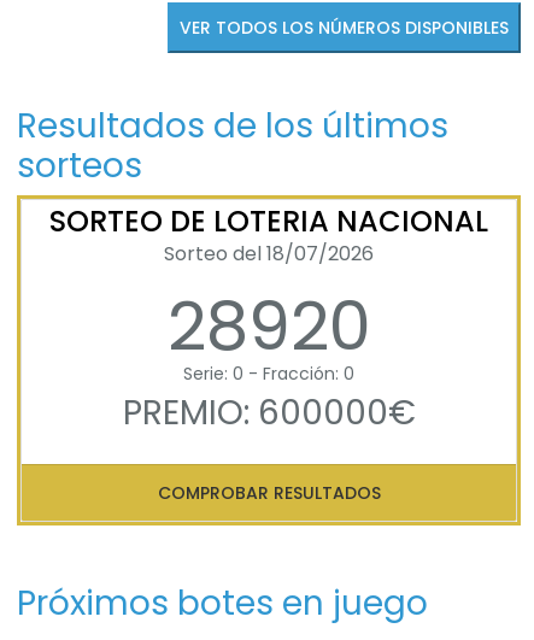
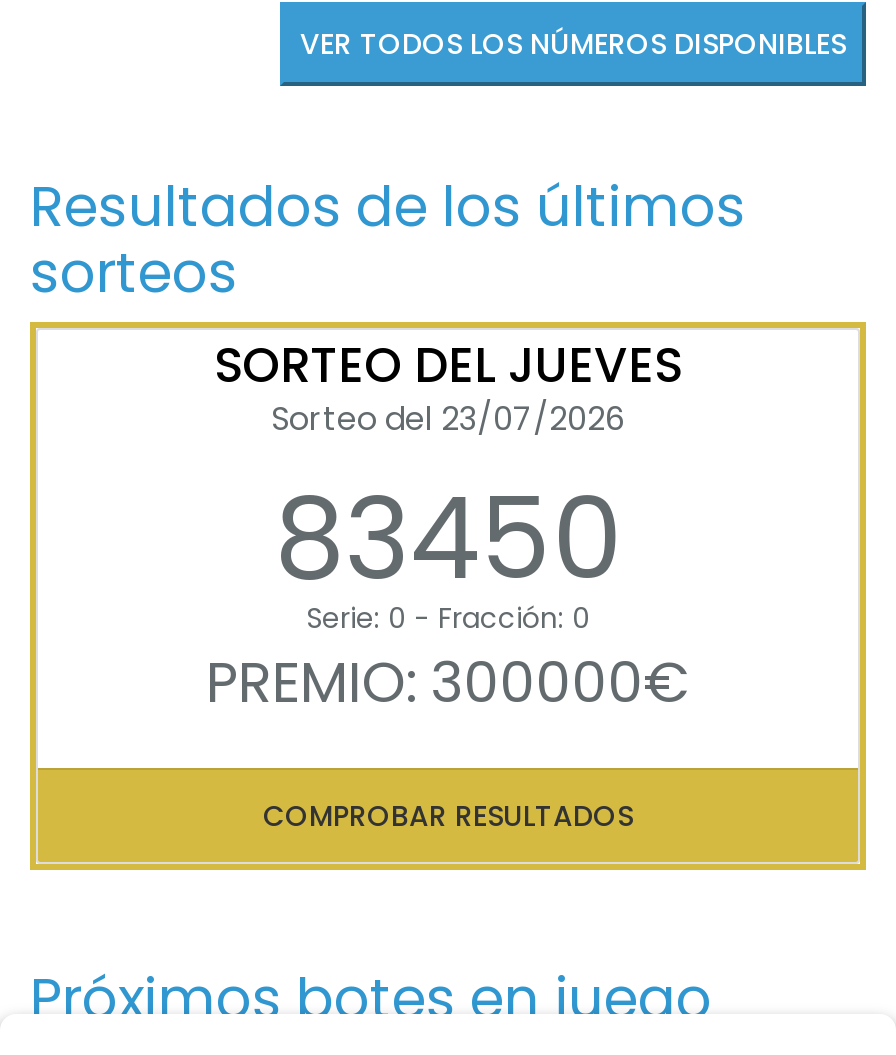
- SORTEO DE LOTERIA NACIONAL
- Sorteo del 18/07/2026
- 28920
+ SORTEO DEL JUEVES
+ Sorteo del 23/07/2026
+ 83450

- PREMIO: 600000€
+ PREMIO: 300000€
